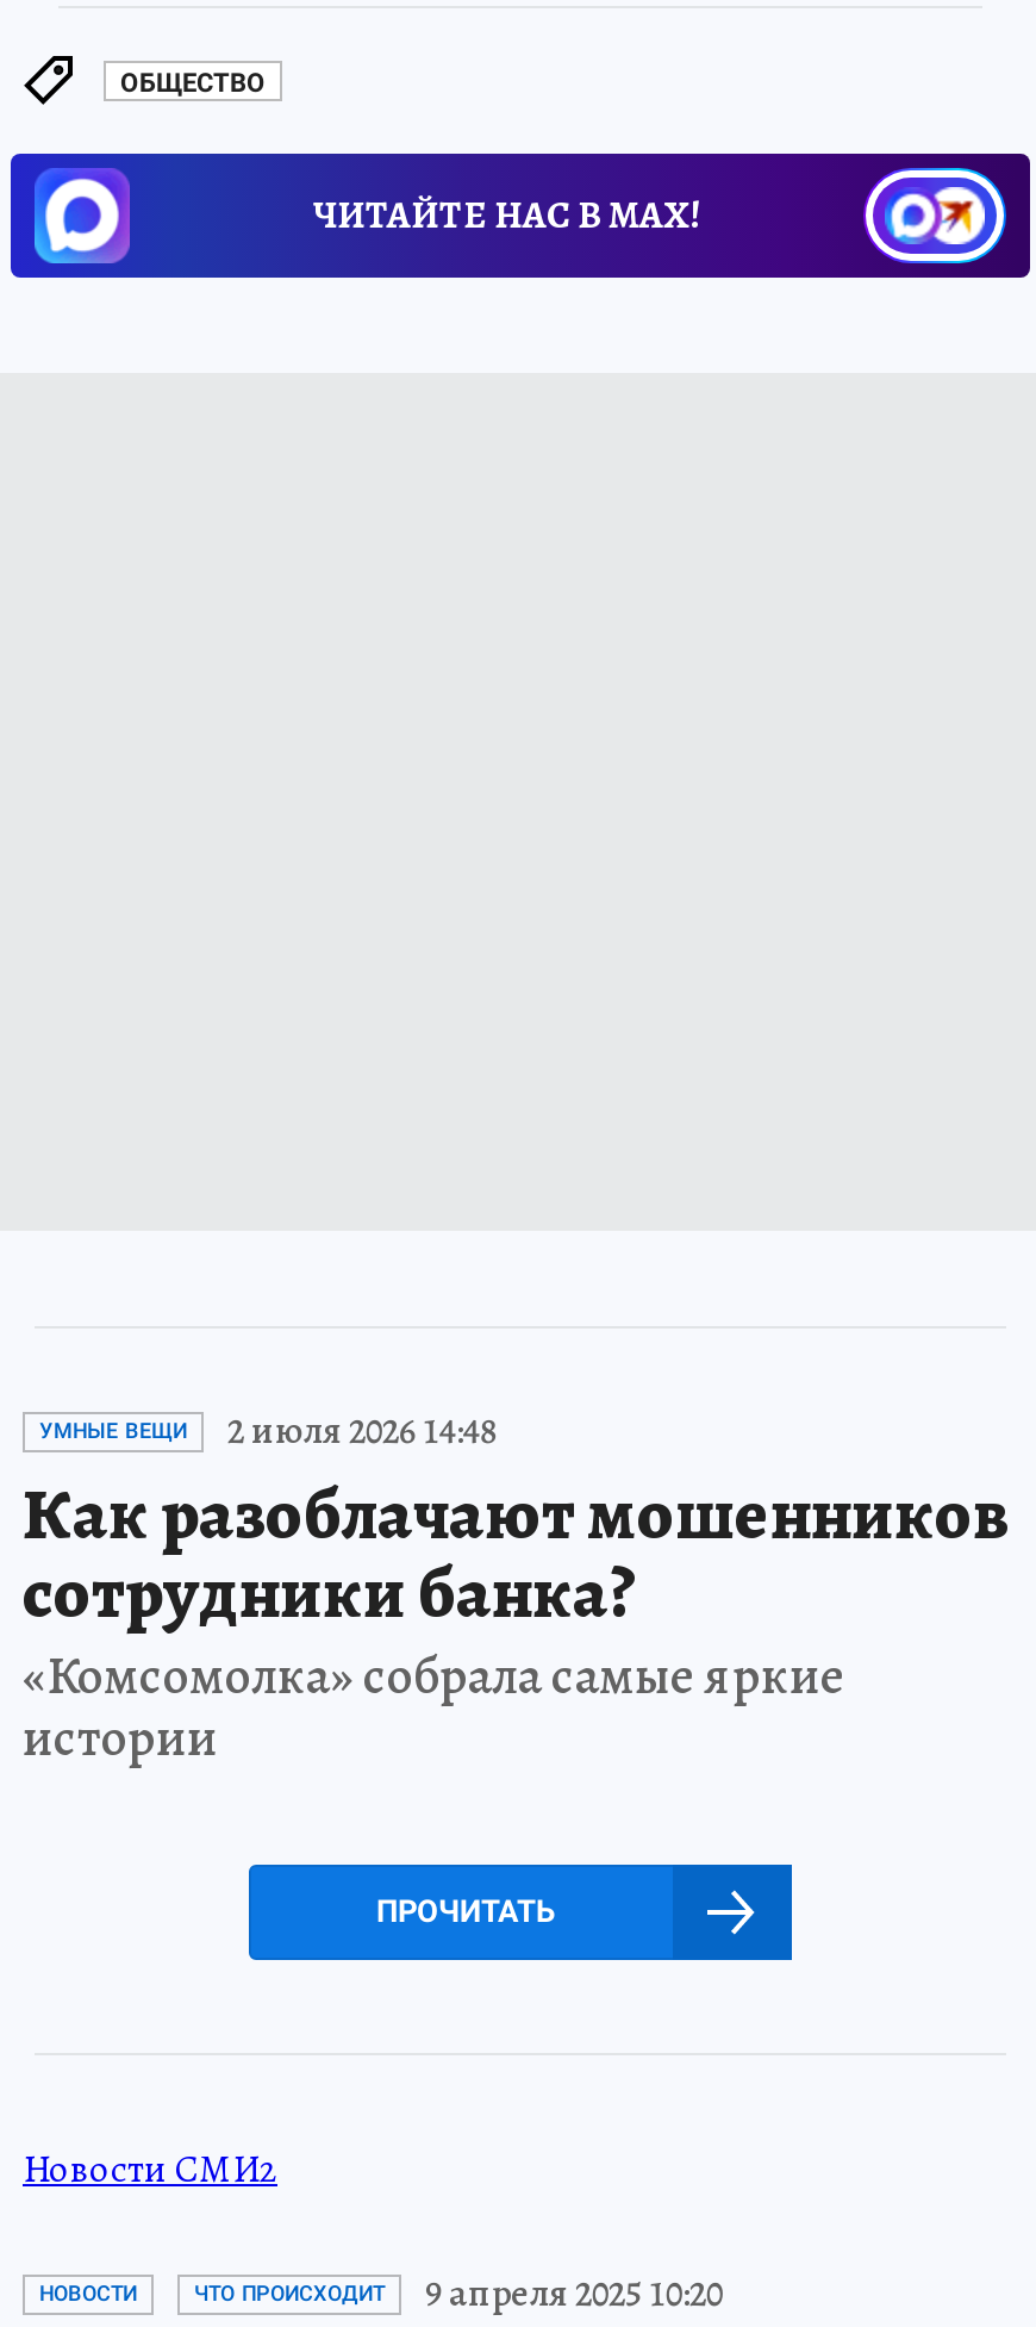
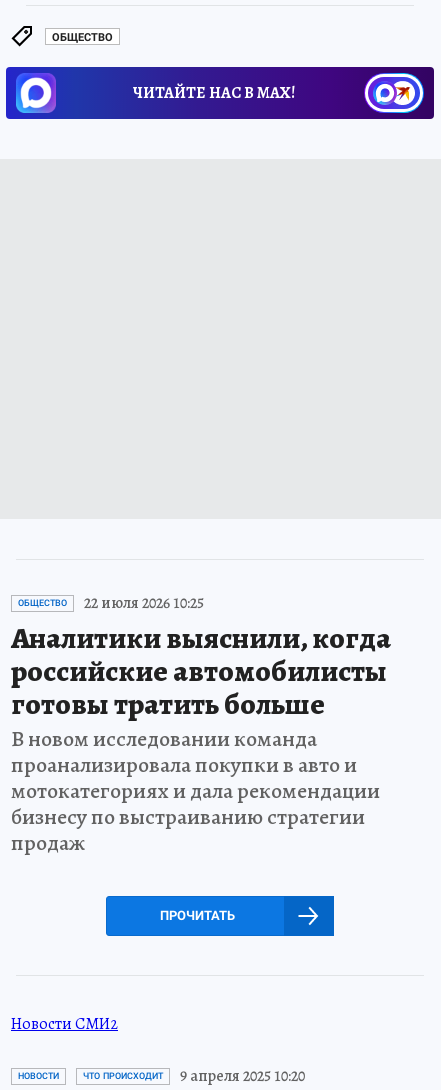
- УМНЫЕ ВЕЩИ
- 2 июля 2026 14:48
- Как разоблачают мошенников
- сотрудники банка?
- «Комсомолка» собрала самые яркие
- истории
+ ОБЩЕСТВО
+ 22 июля 2026 10:25
+ Аналитики выяснили, когда
+ российские автомобилисты
+ готовы тратить больше
+ В новом исследовании команда
+ проанализировала покупки в авто и
+ мотокатегориях и дала рекомендации
+ бизнесу по выстраиванию стратегии
+ продаж
